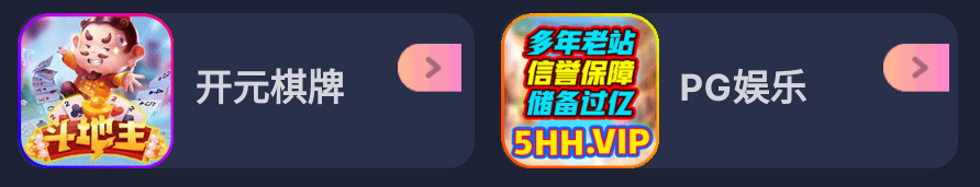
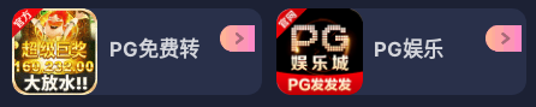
- [image]
- 开元棋牌
+ [image]
+ PG免费转

- [image]
+ [image]
